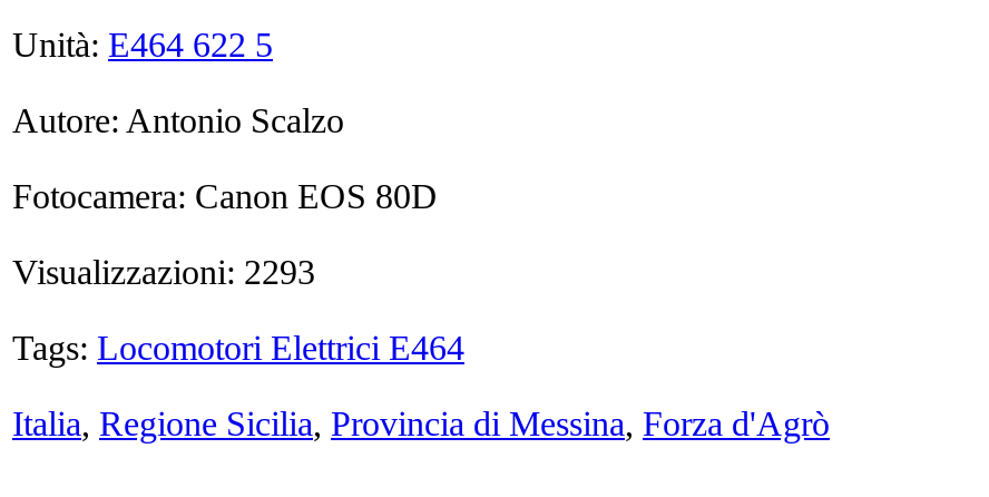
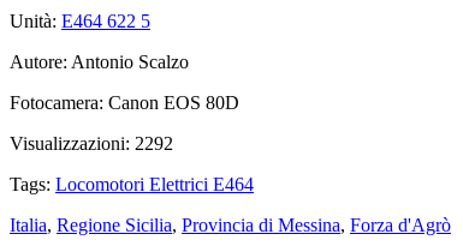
- Visualizzazioni: 2293
+ Visualizzazioni: 2292
